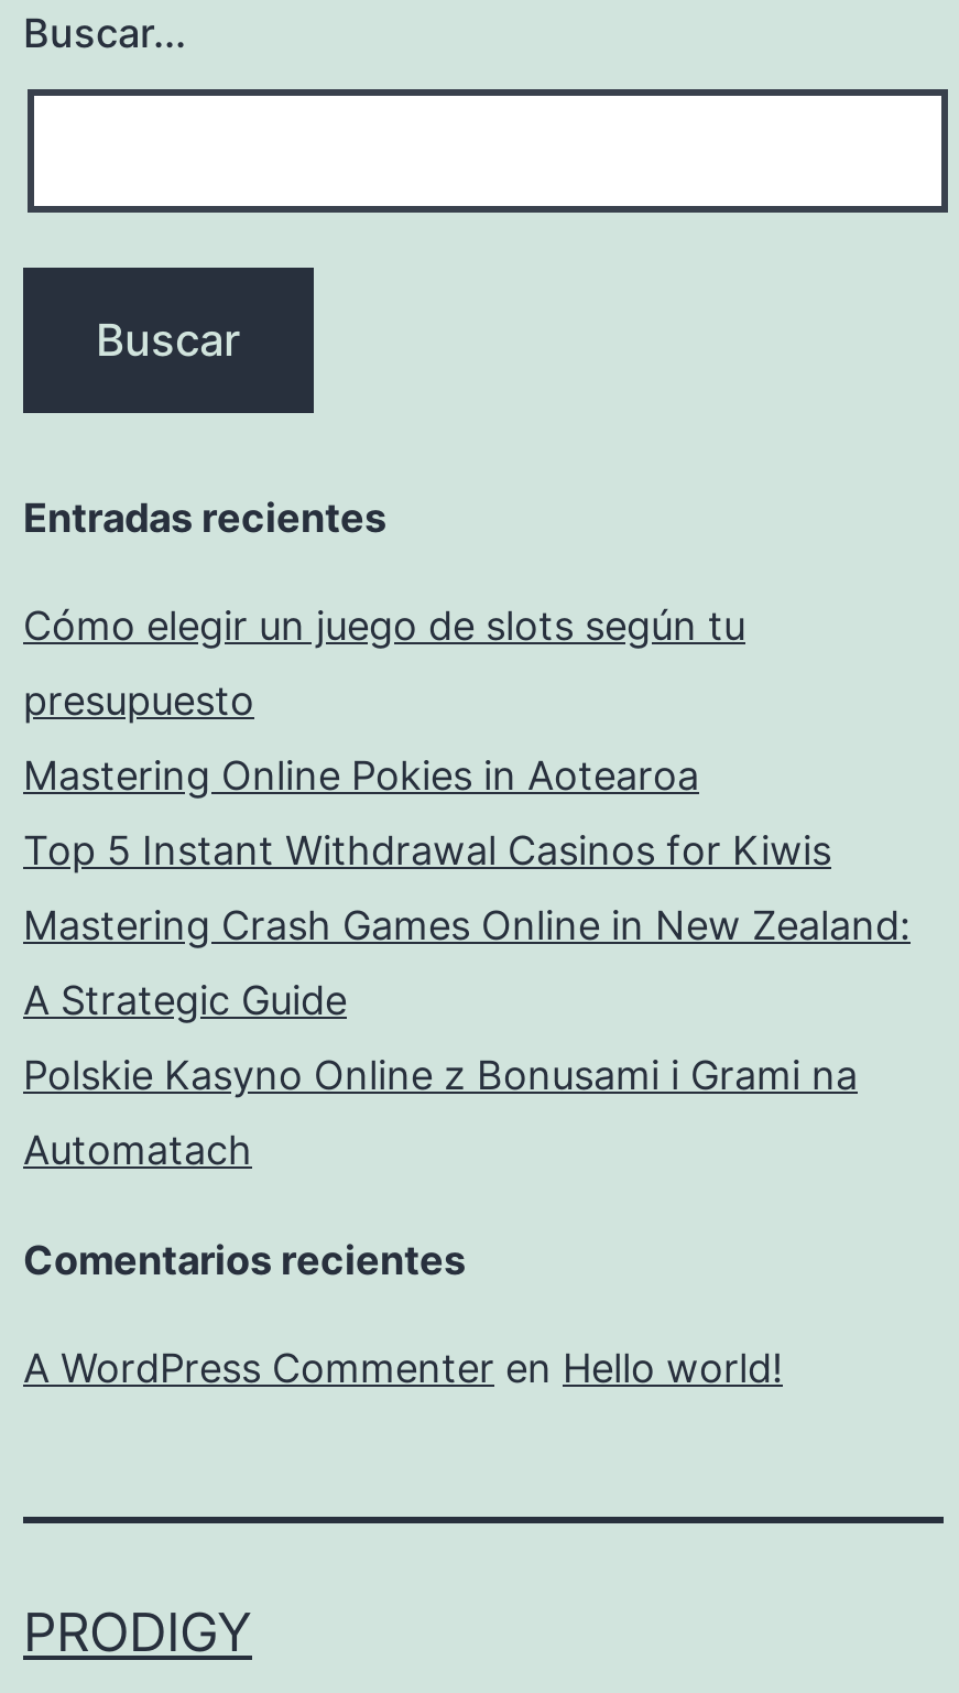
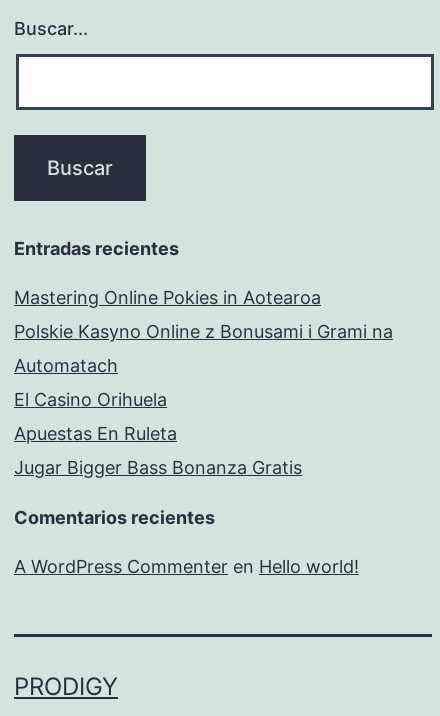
- Cómo elegir un juego de slots según tu
- presupuesto

- Top 5 Instant Withdrawal Casinos for Kiwis
- Mastering Crash Games Online in New Zealand:
- A Strategic Guide

moved up: Polskie Kasyno Online z Bonusami i Grami na | Automatach

+ El Casino Orihuela
+ Apuestas En Ruleta
+ Jugar Bigger Bass Bonanza Gratis
